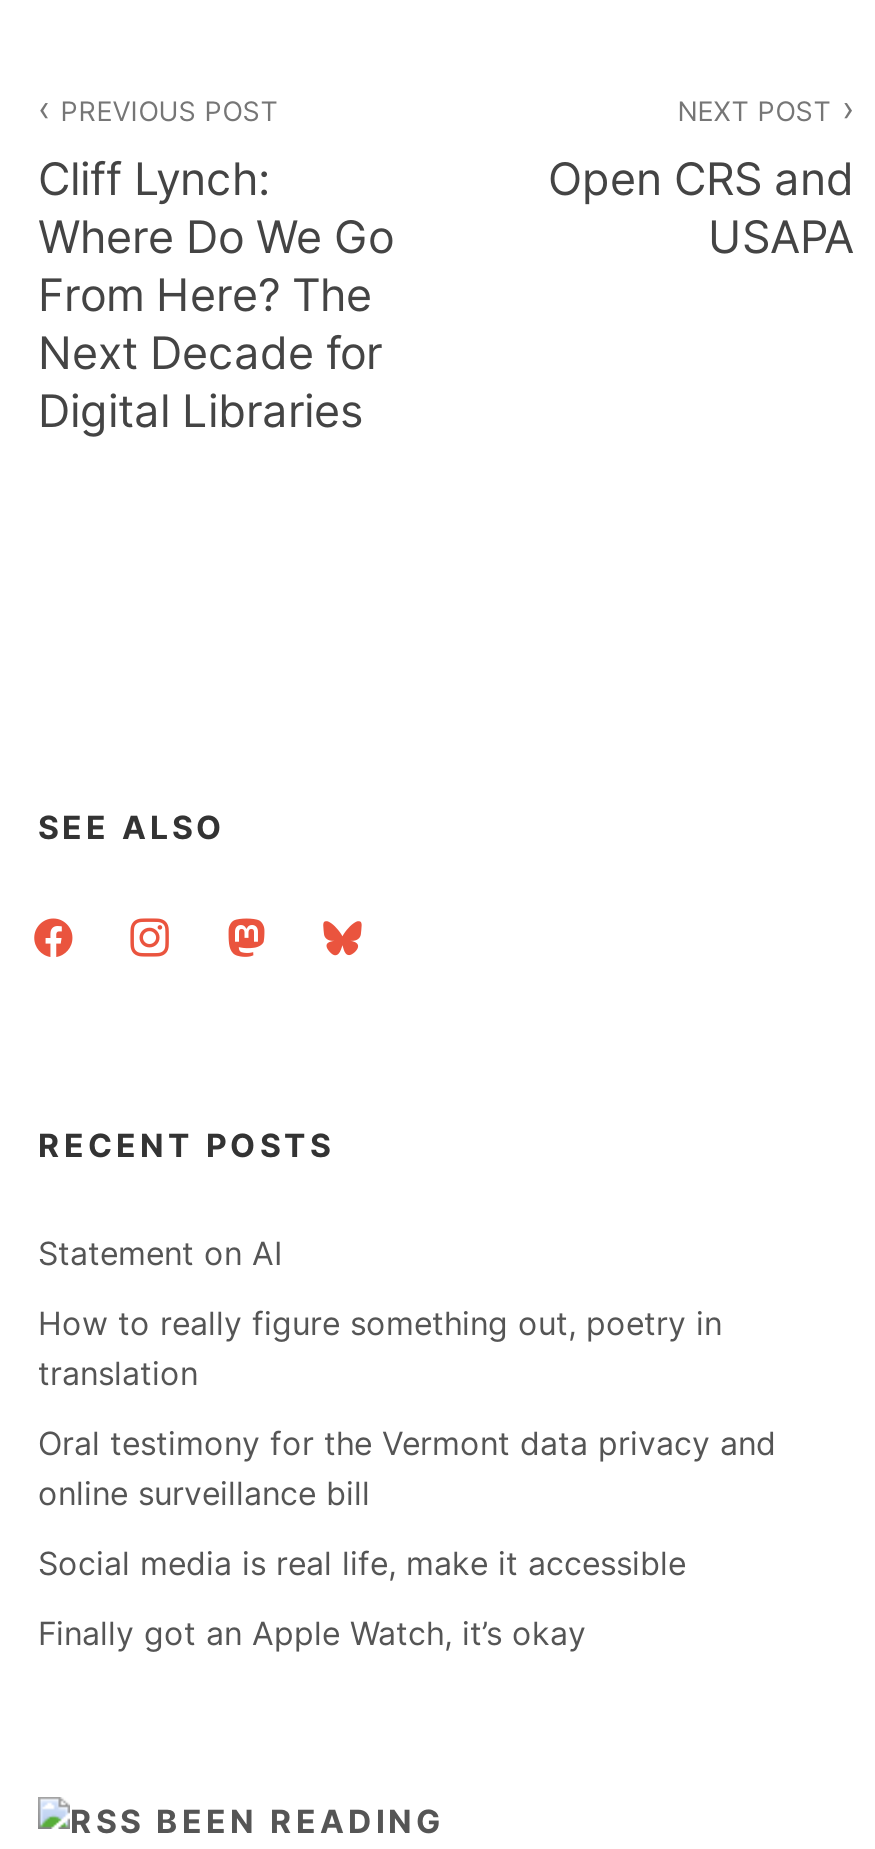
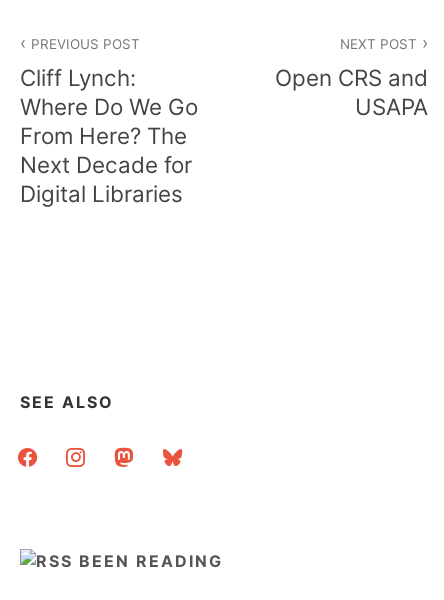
- RECENT POSTS
- Statement on AI
- How to really figure something out, poetry in
- translation
- Oral testimony for the Vermont data privacy and
- online surveillance bill
- Social media is real life, make it accessible
- Finally got an Apple Watch, it’s okay
